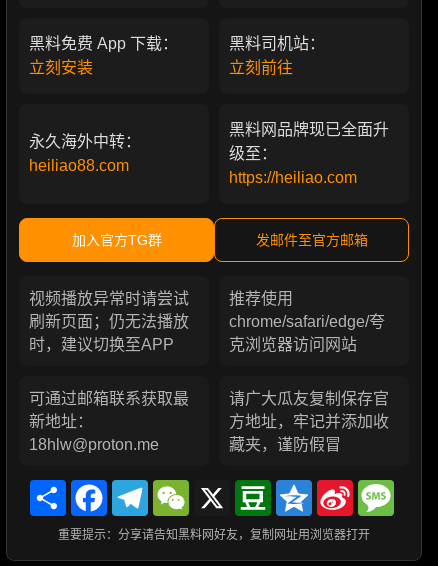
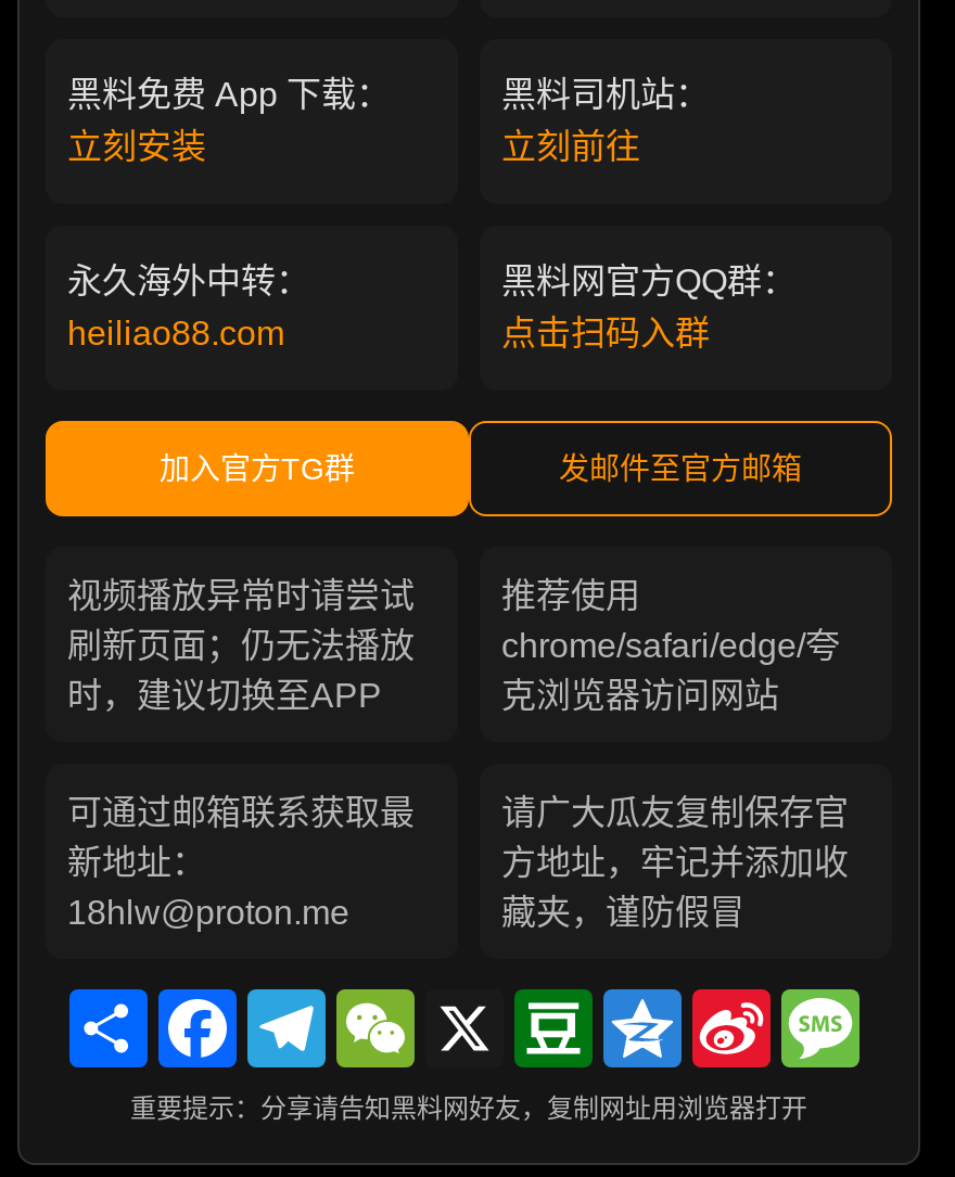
- 黑料网品牌现已全面升
- 级至：
- https://heiliao.com
+ 黑料网官方QQ群：
+ 点击扫码入群
